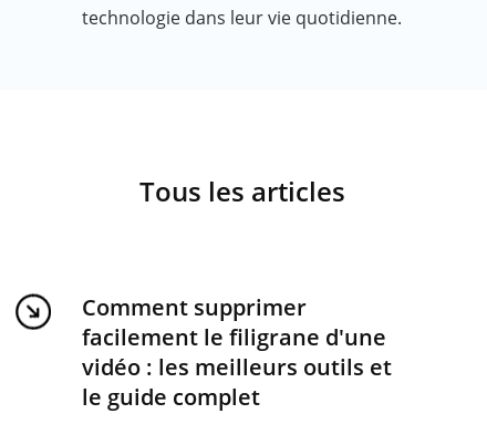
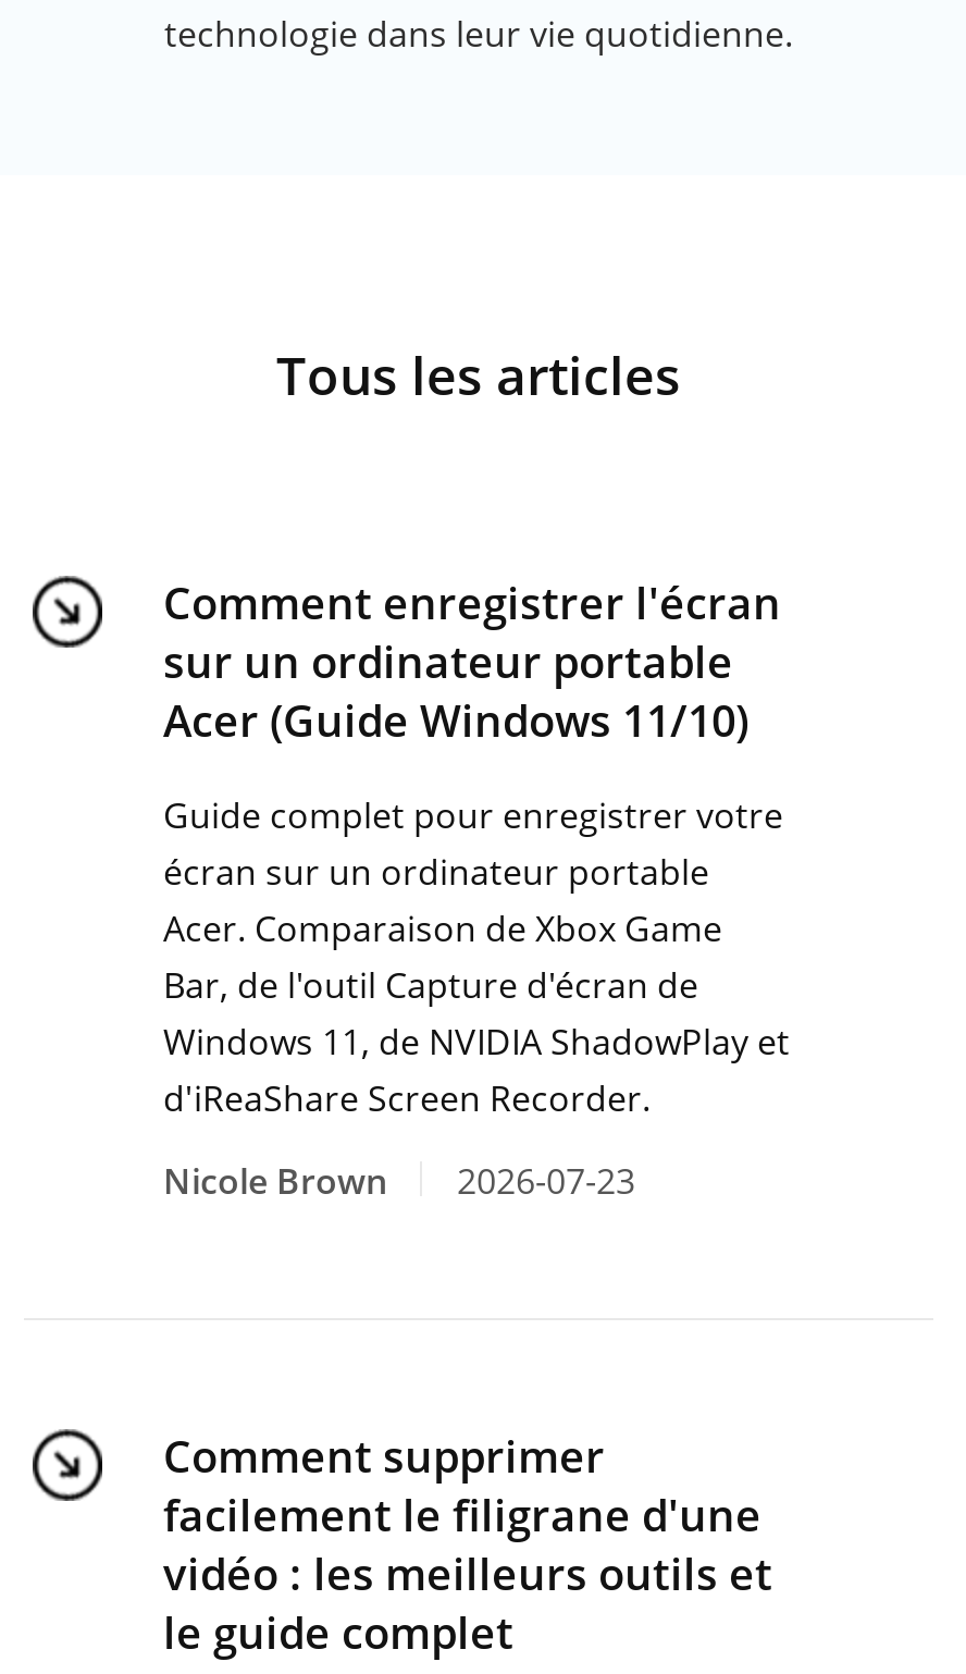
+ Comment enregistrer l'écran
+ sur un ordinateur portable
+ Acer (Guide Windows 11/10)
+ Guide complet pour enregistrer votre
+ écran sur un ordinateur portable
+ Acer. Comparaison de Xbox Game
+ Bar, de l'outil Capture d'écran de
+ Windows 11, de NVIDIA ShadowPlay et
+ d'iReaShare Screen Recorder.
+ Nicole Brown
+ 2026-07-23
